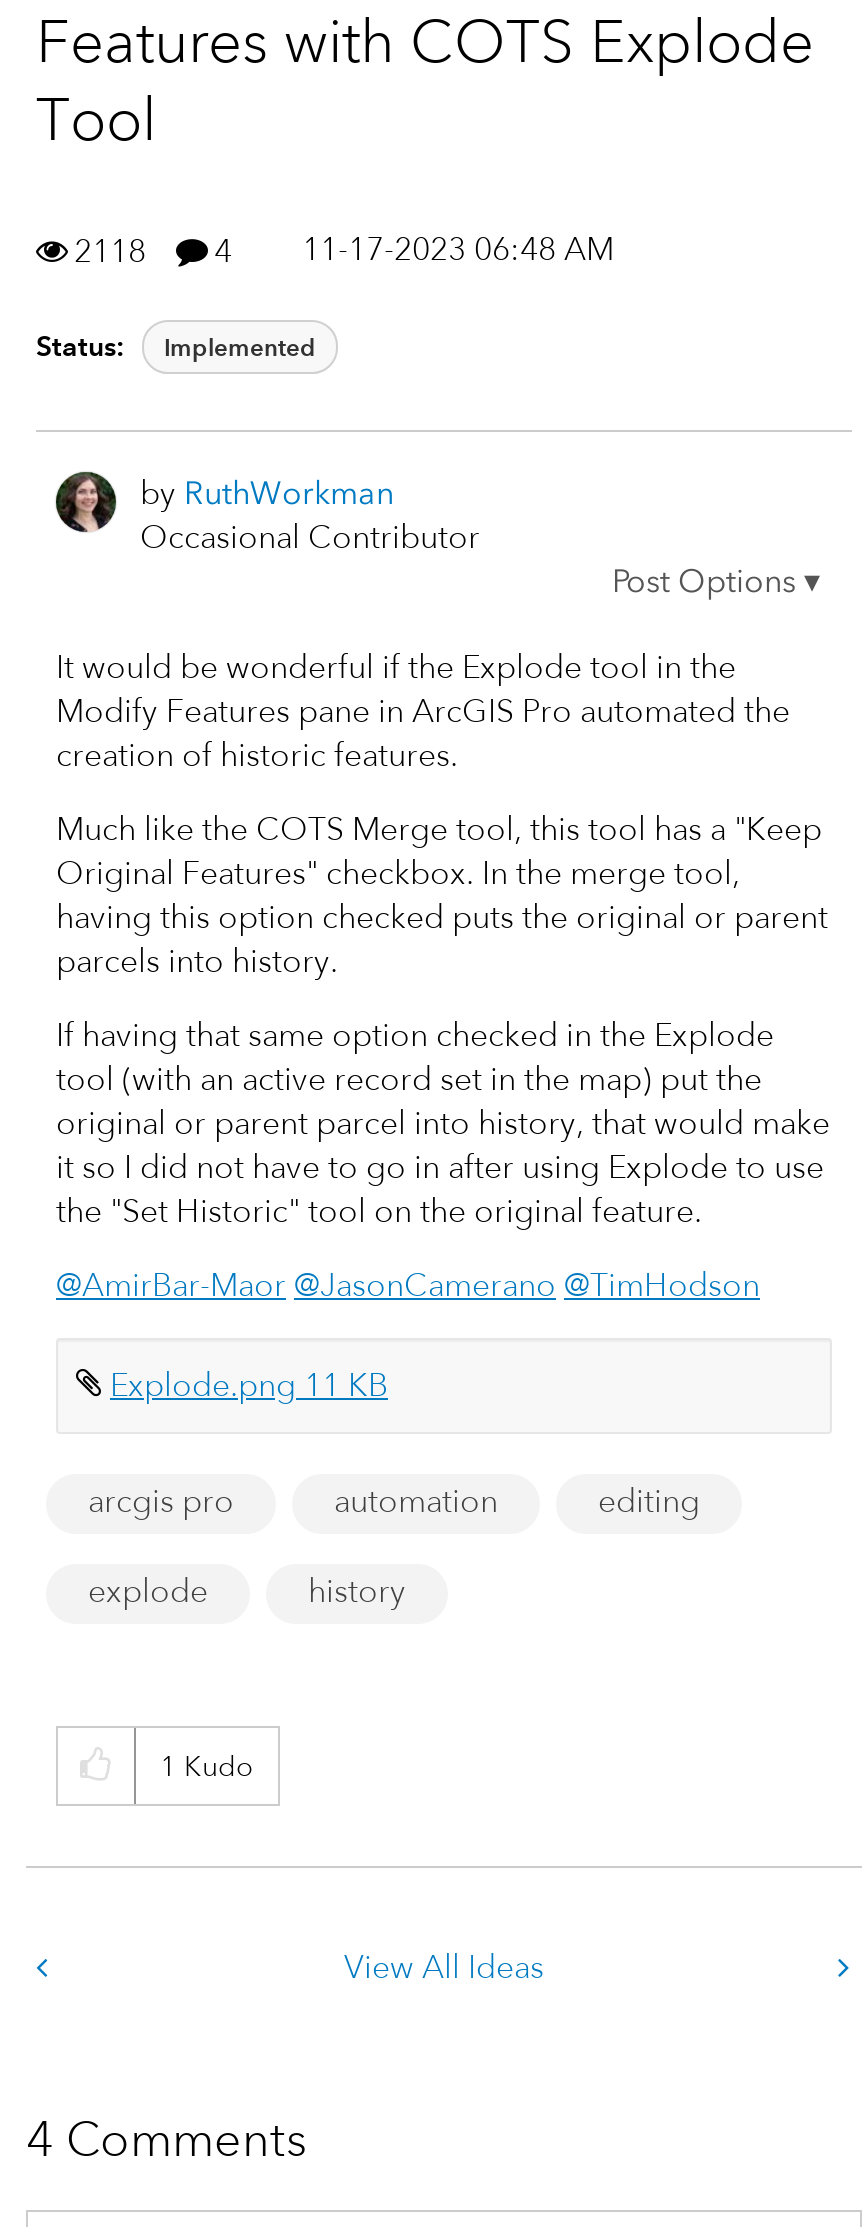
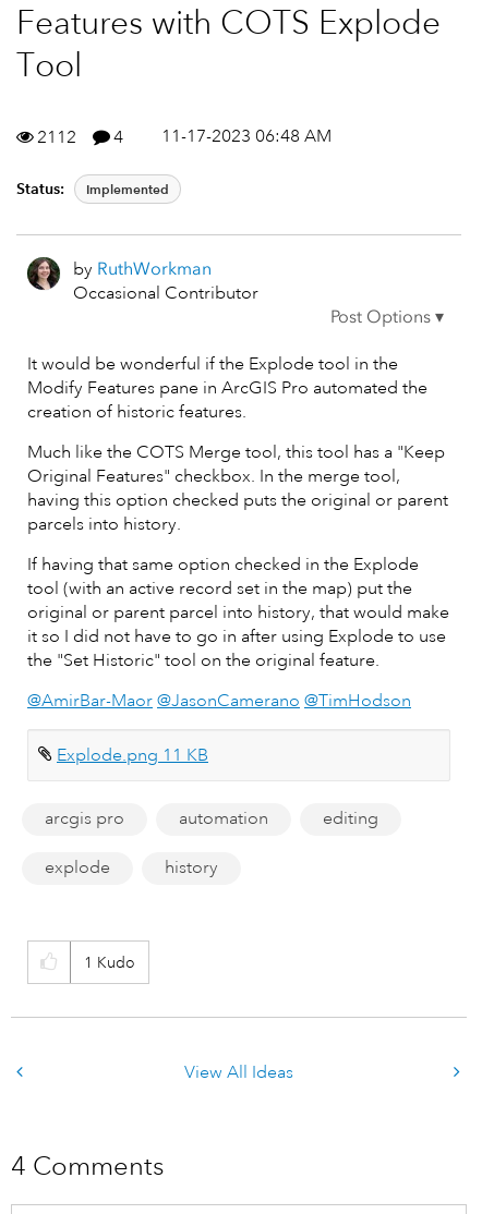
- 2118 4 11-17-2023 06:48 AM
+ 2112 4 11-17-2023 06:48 AM
